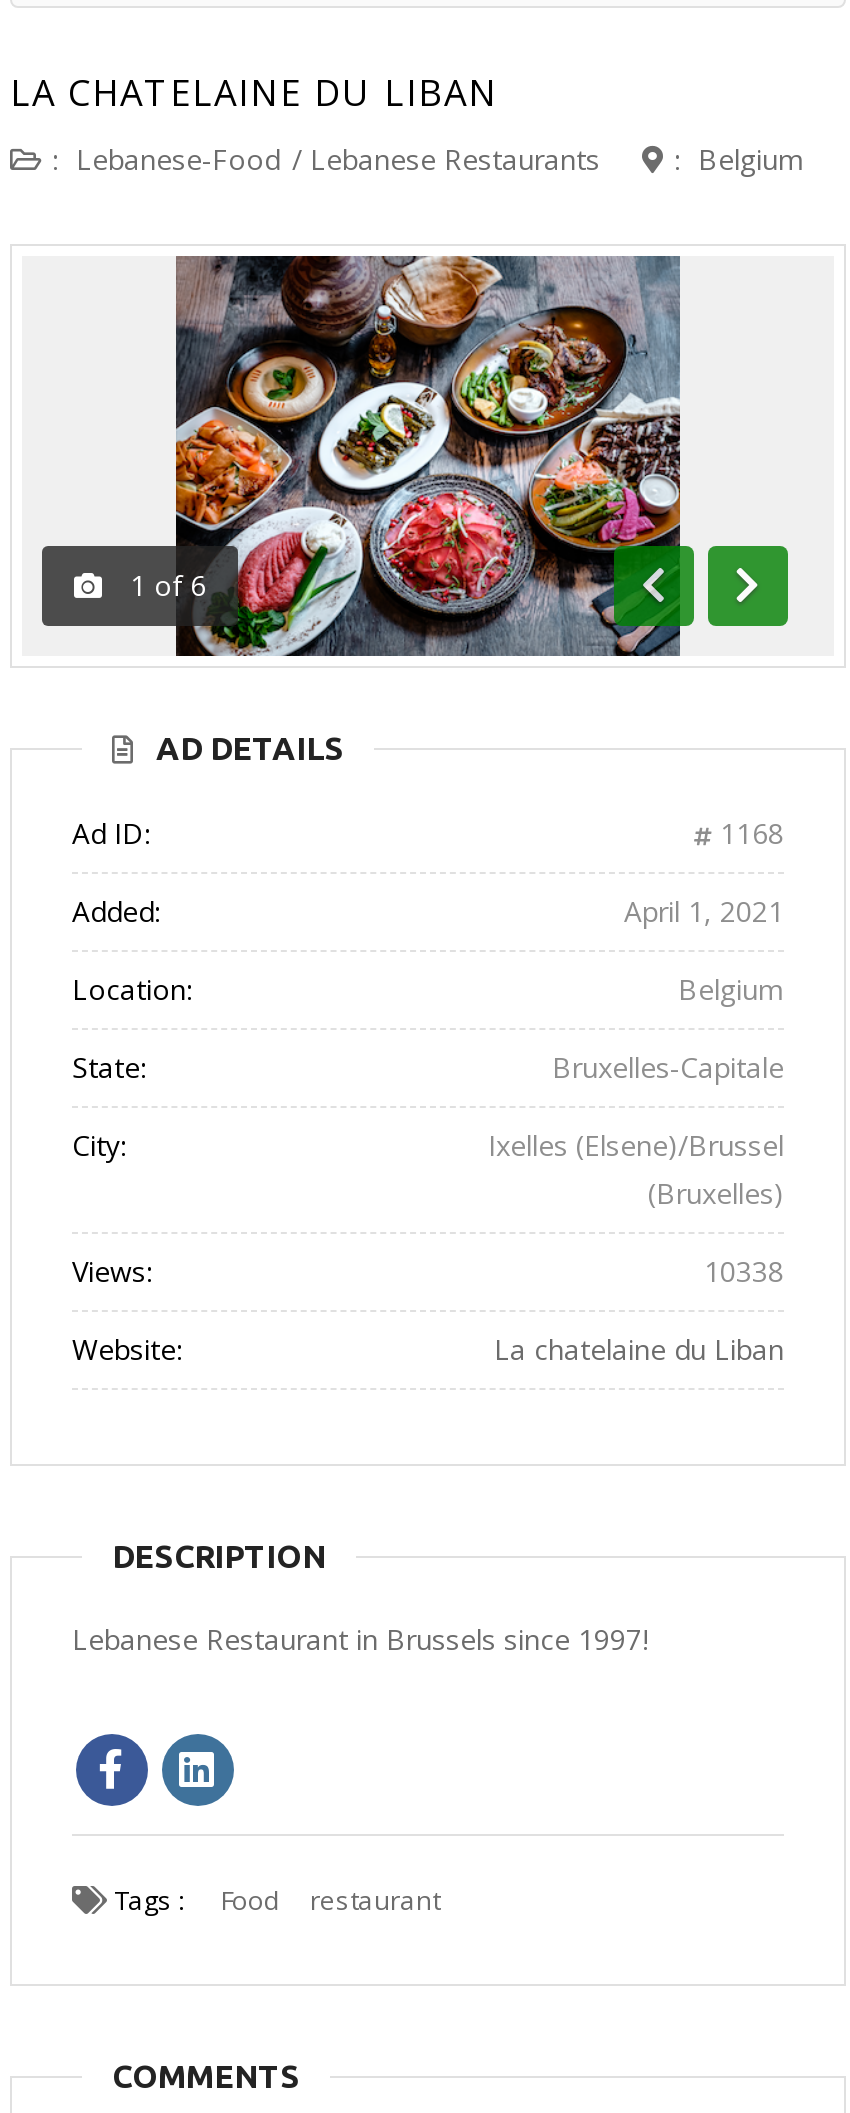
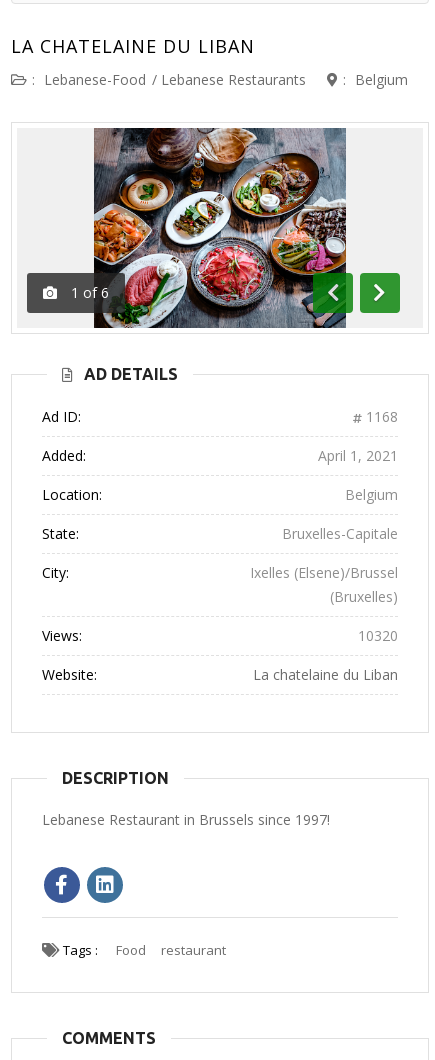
- 10338
+ 10320
